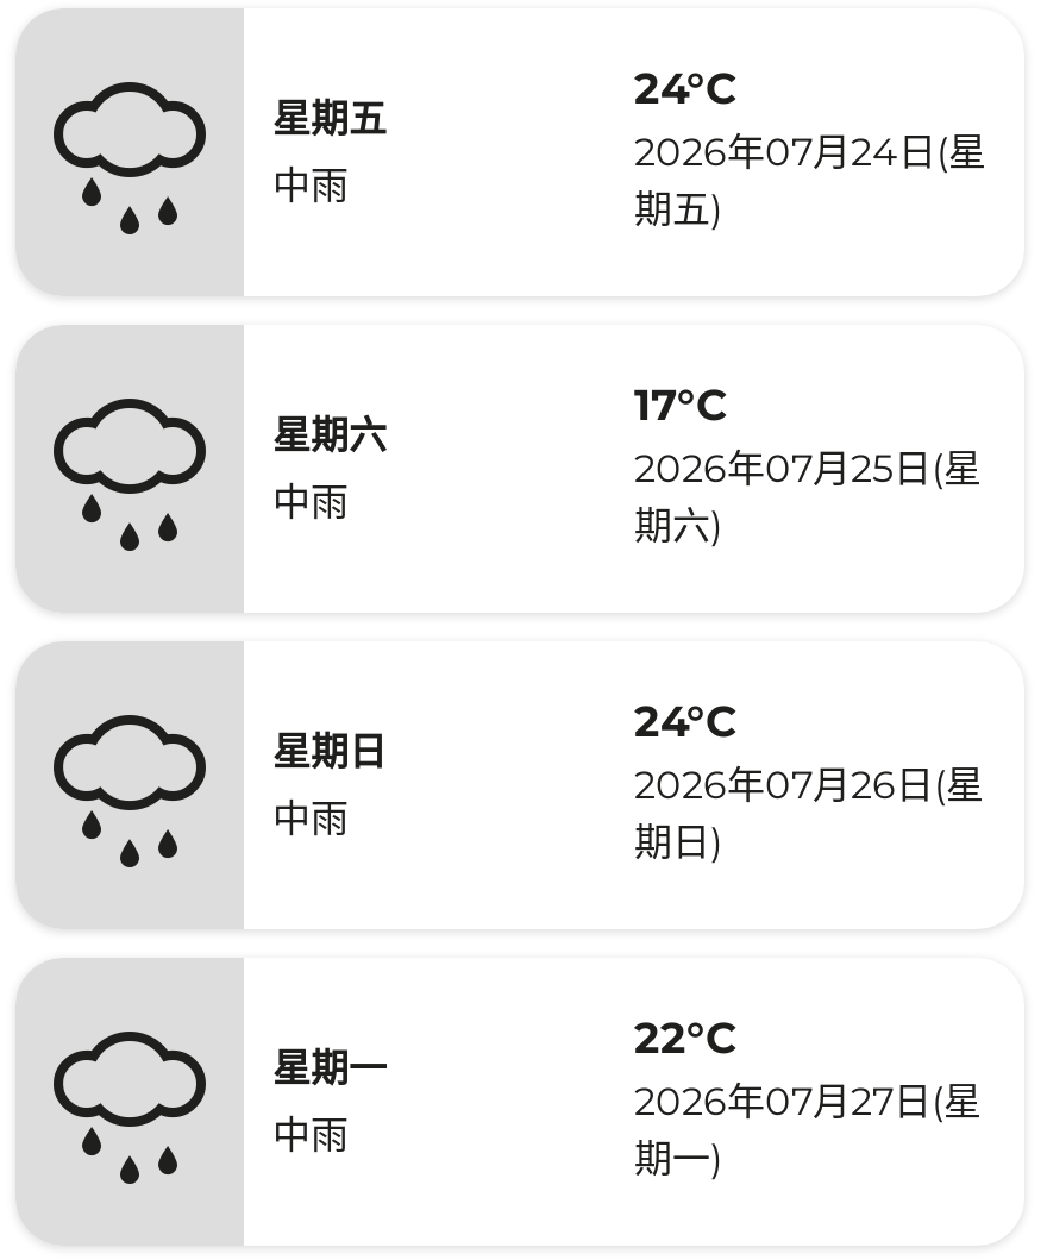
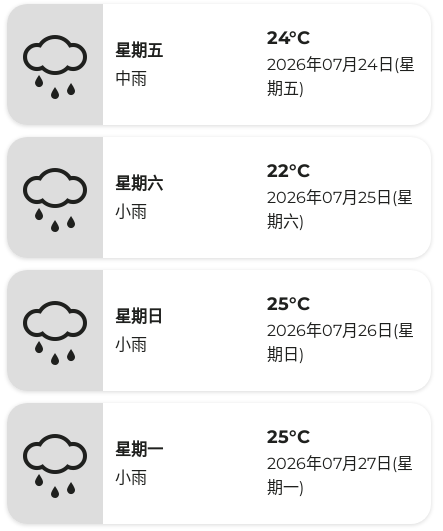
- 17°C
+ 22°C

- 中雨
+ 小雨

- 24°C
+ 25°C

- 中雨
+ 小雨

- 22°C
+ 25°C

- 中雨
+ 小雨
